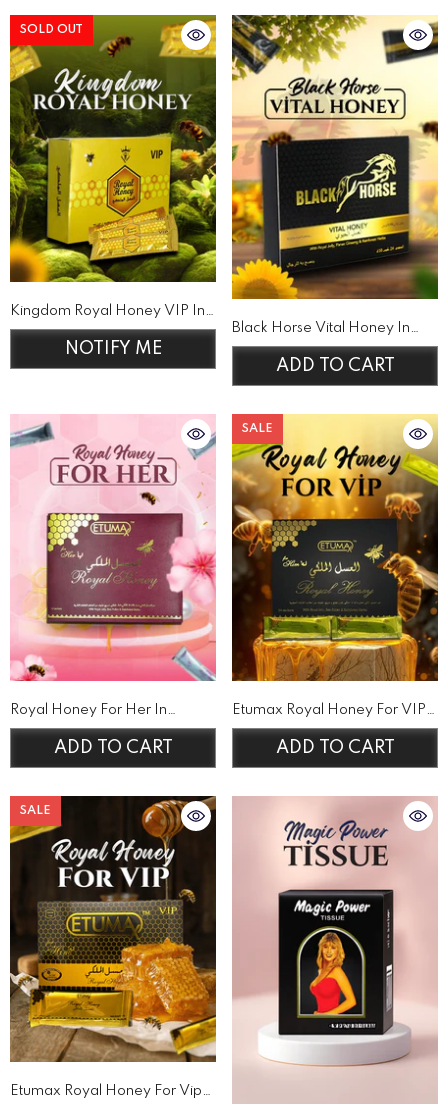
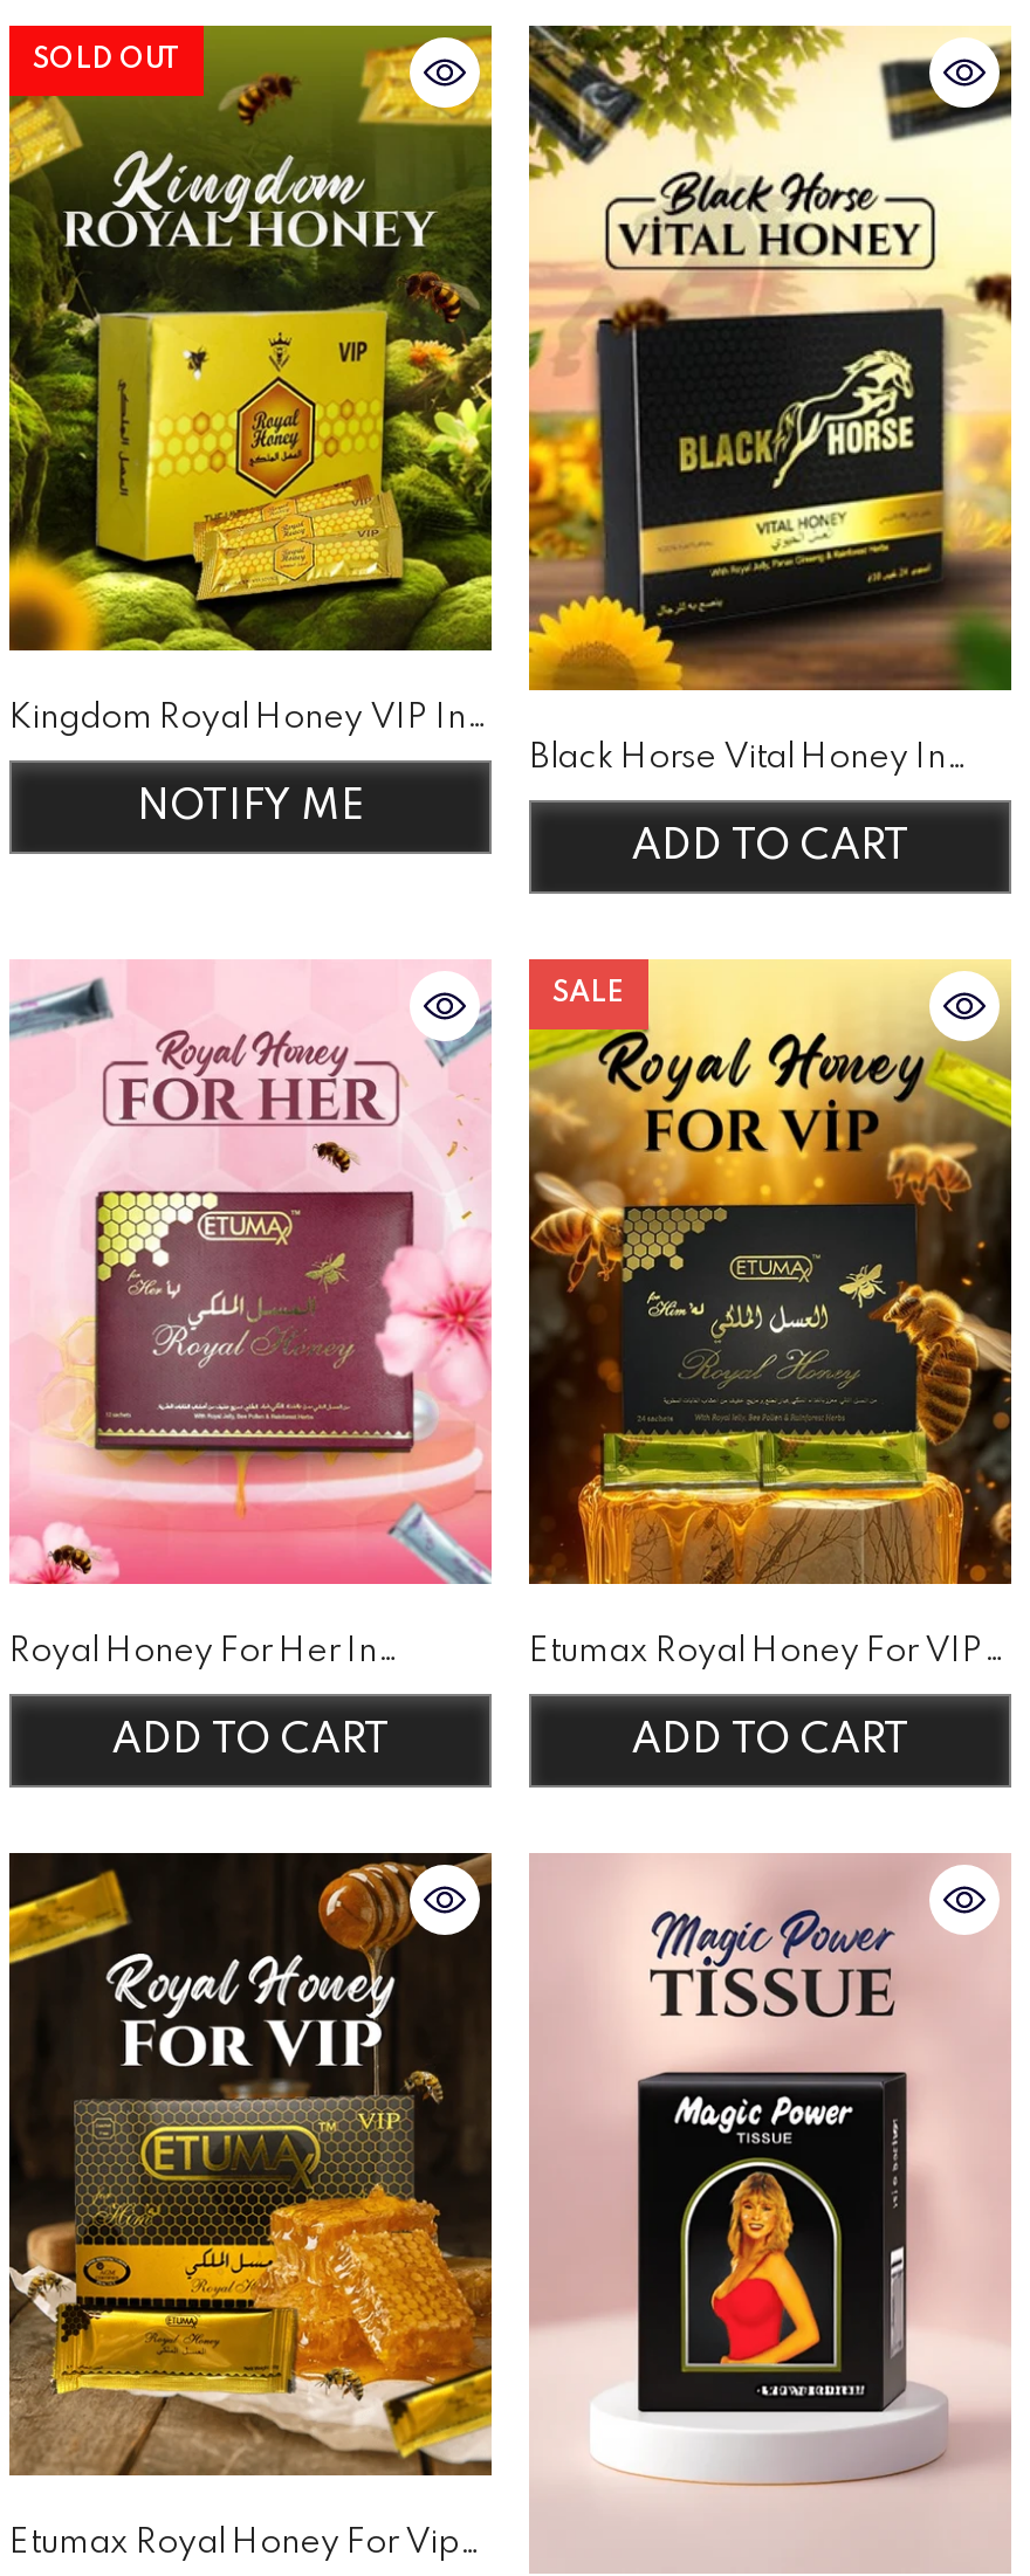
- SALE
